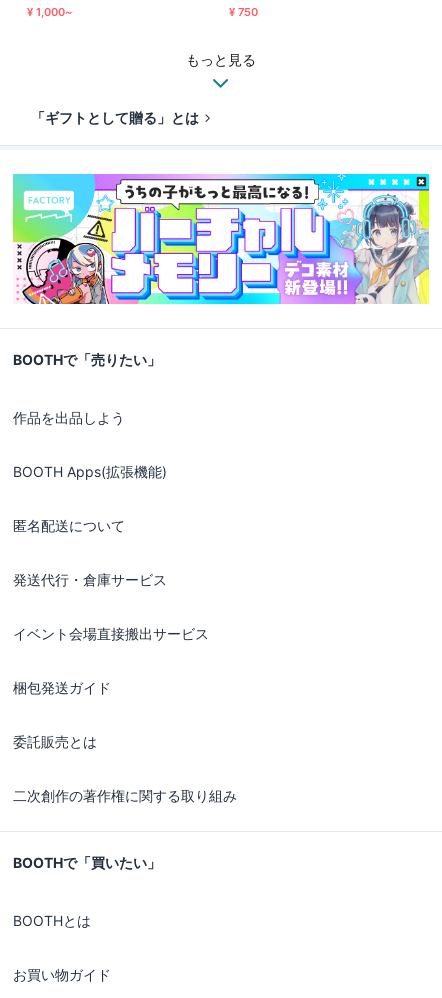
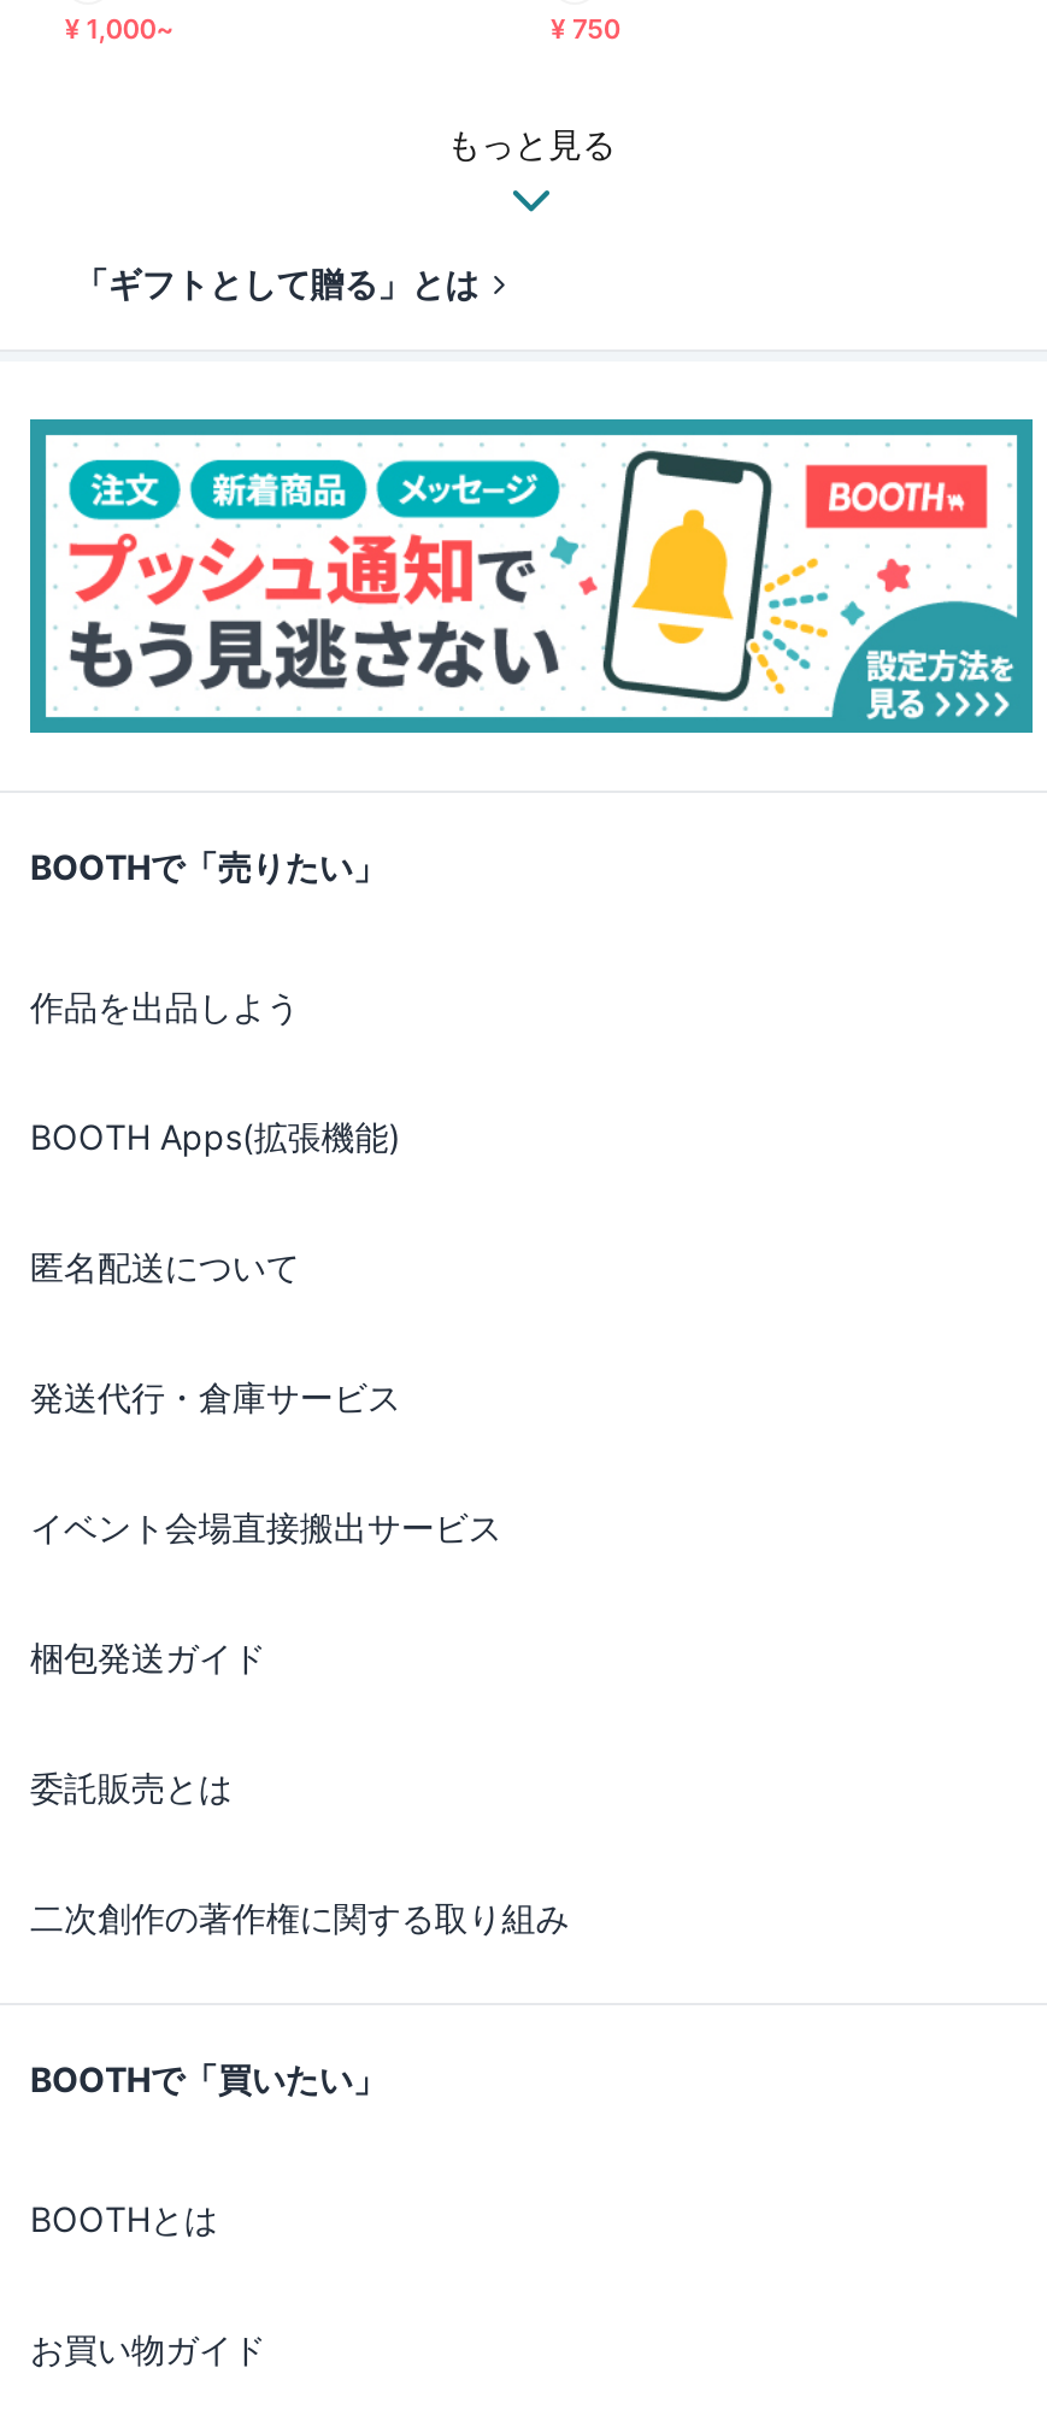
- [image]
+ [image]
